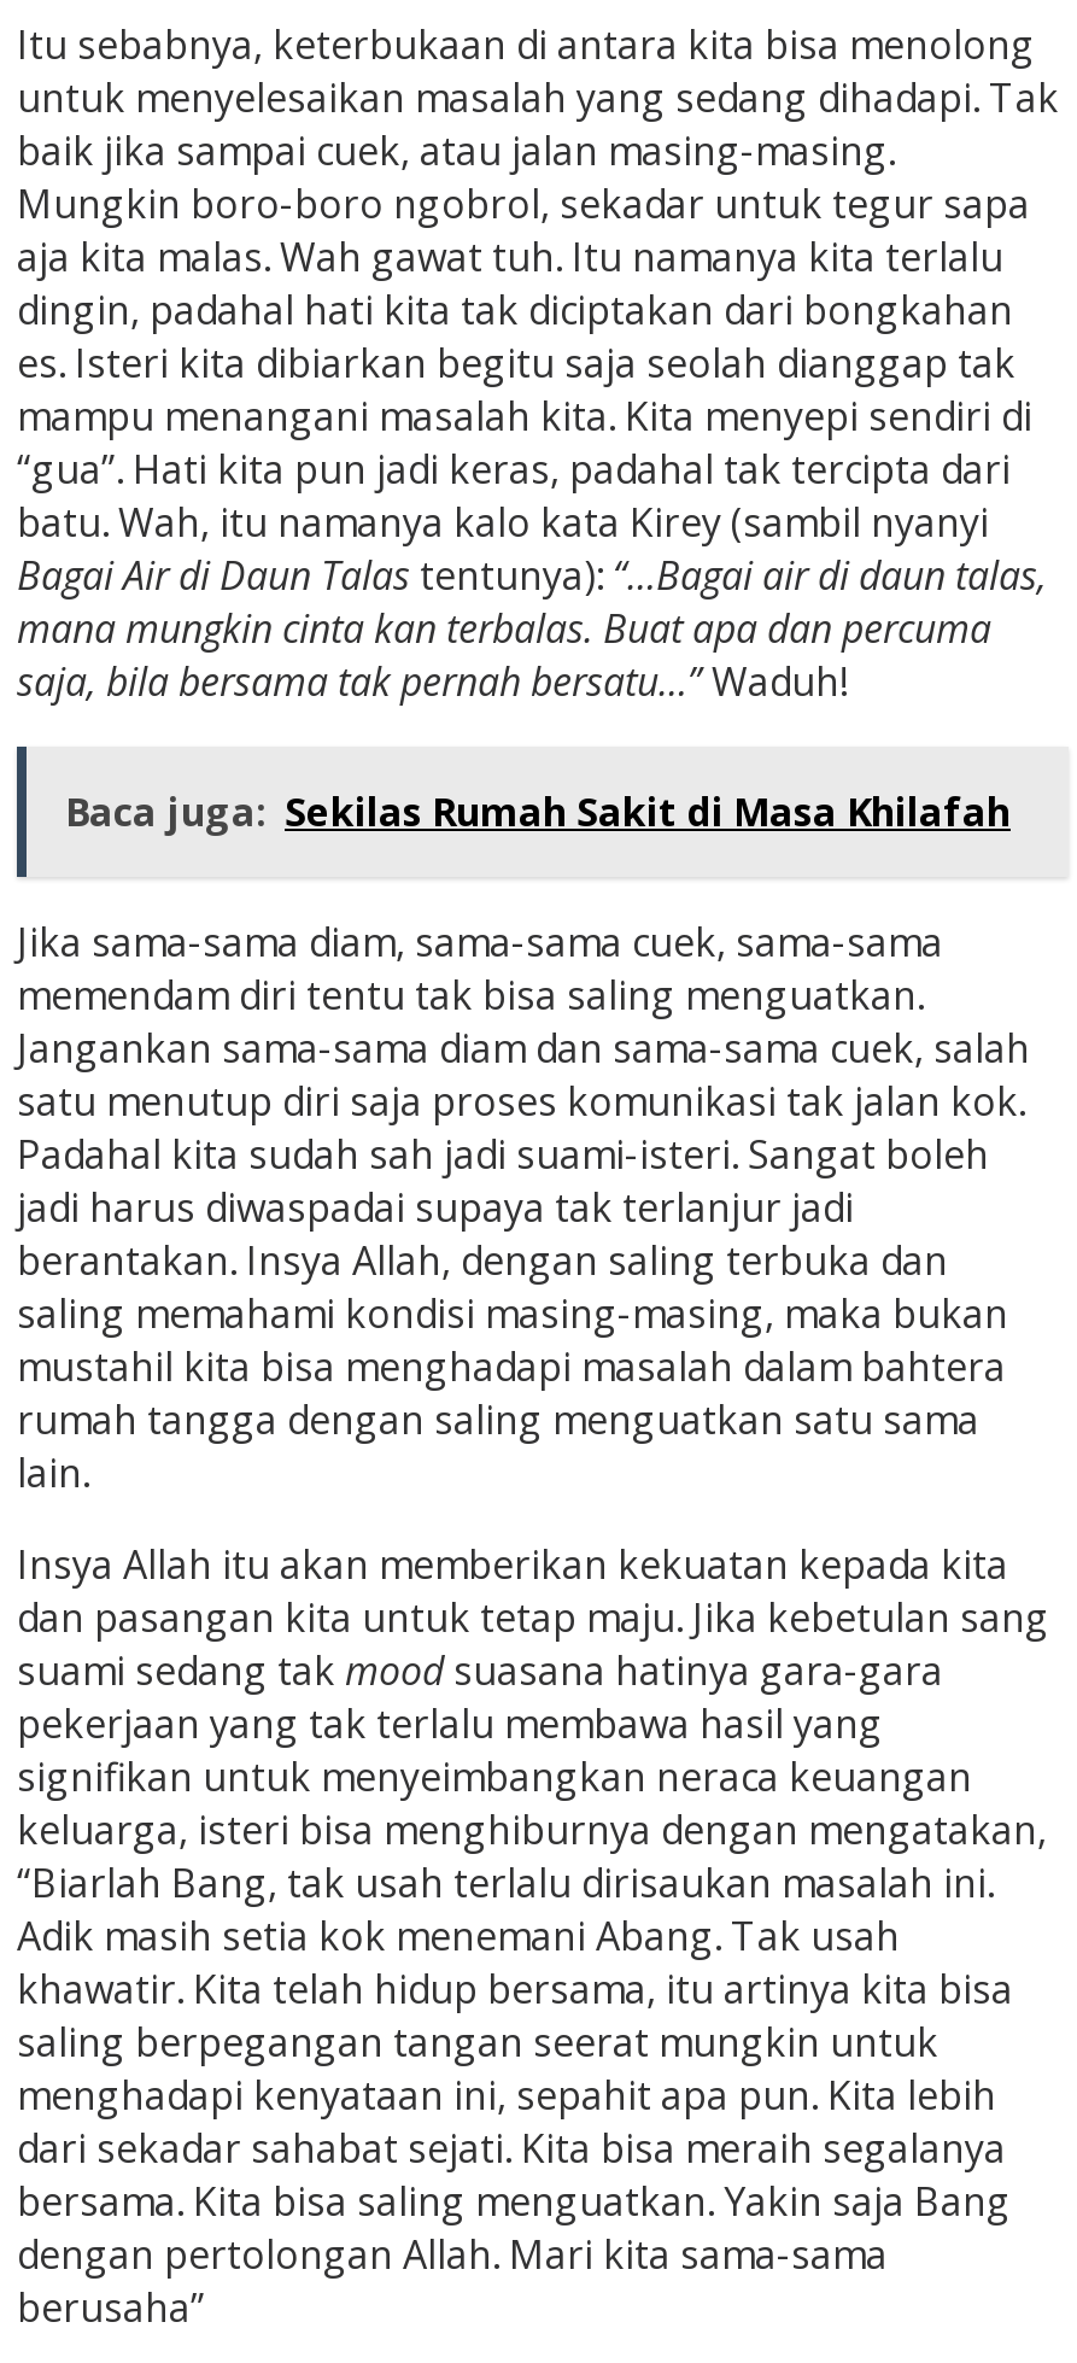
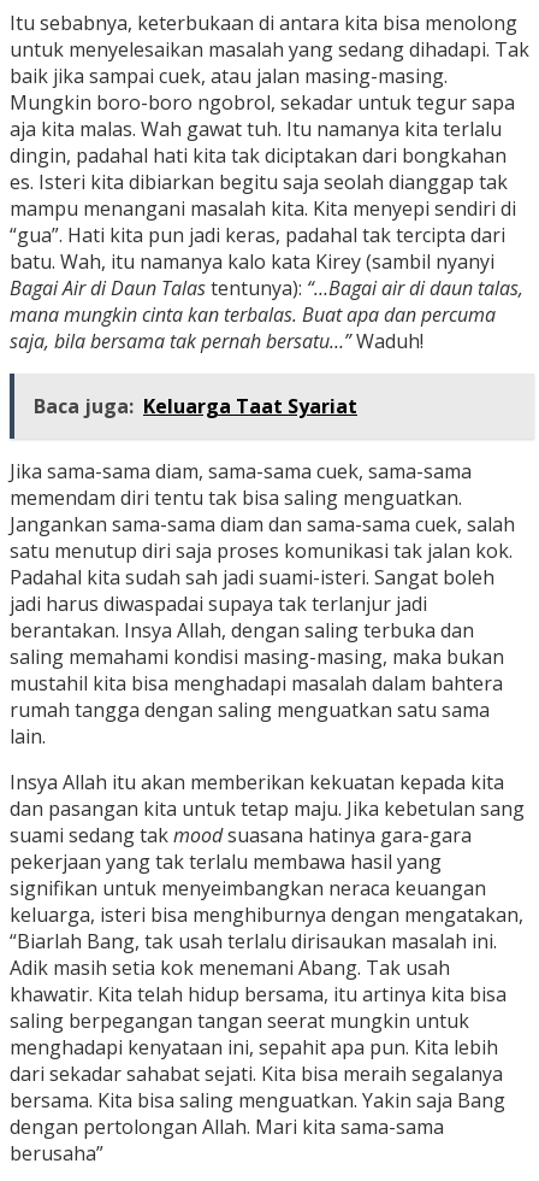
- Baca juga: Sekilas Rumah Sakit di Masa Khilafah
+ Baca juga: Keluarga Taat Syariat
